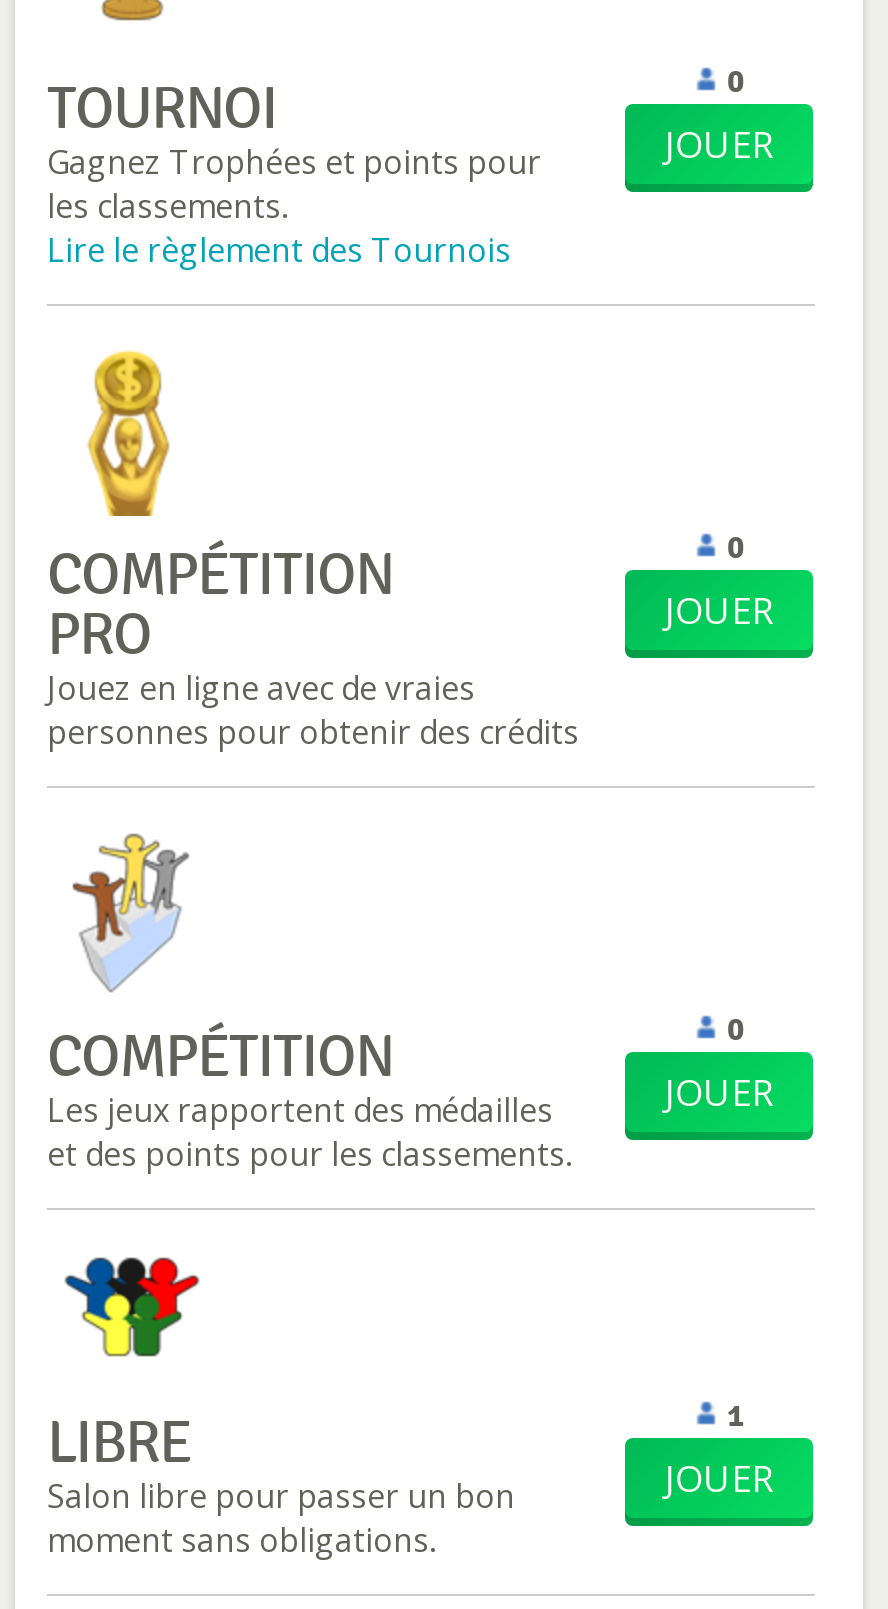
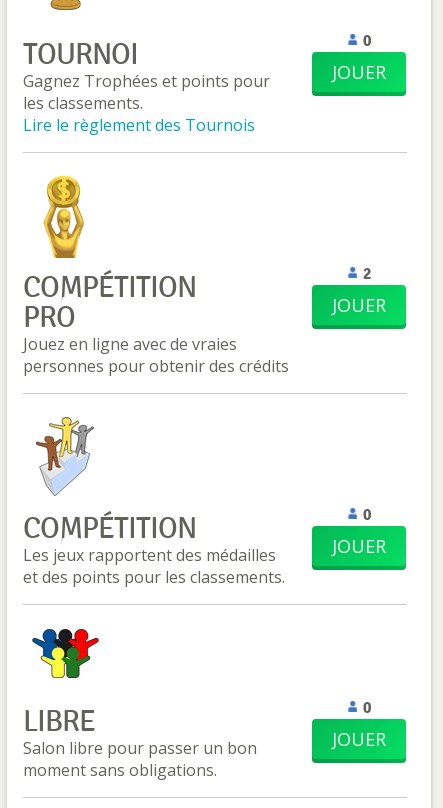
- 0
+ 2

- 1
+ 0
